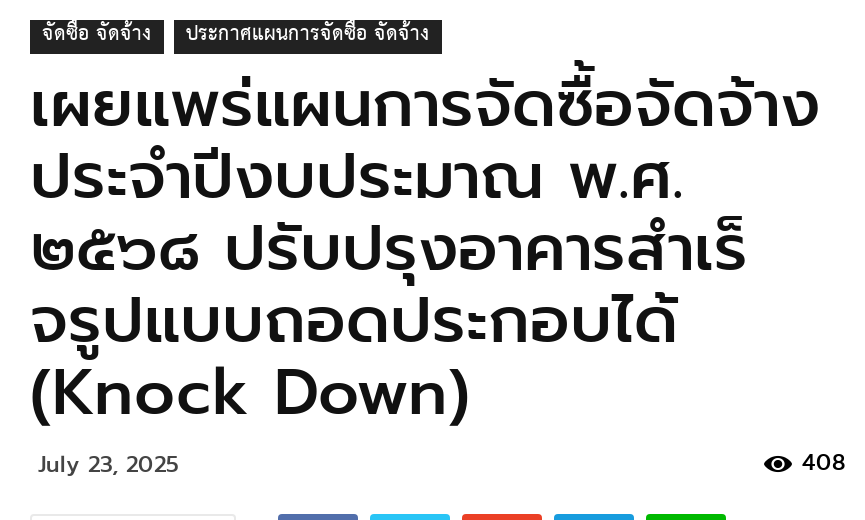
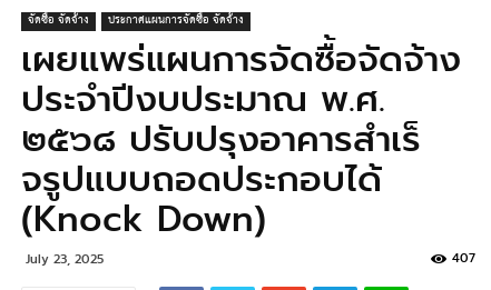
- 408
+ 407
